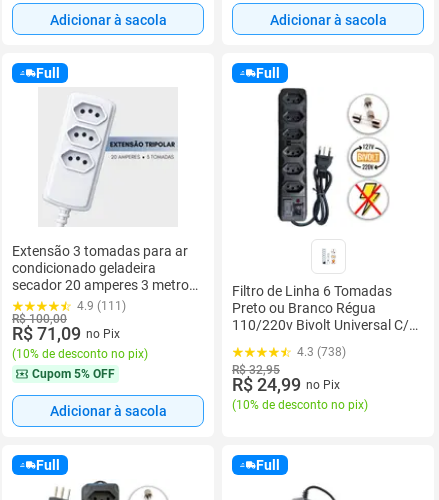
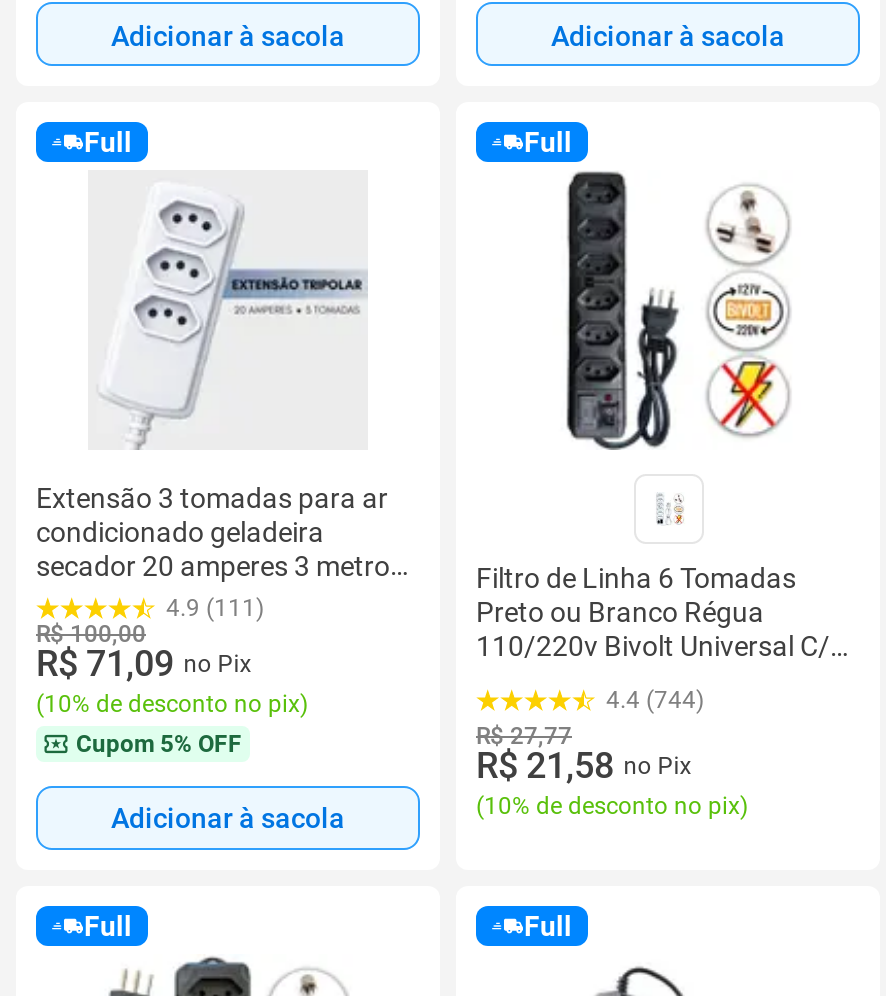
- 4.3 (738)
+ 4.4 (744)

- R$ 32,95
+ R$ 27,77

- R$ 24,99 no Pix
+ R$ 21,58 no Pix
